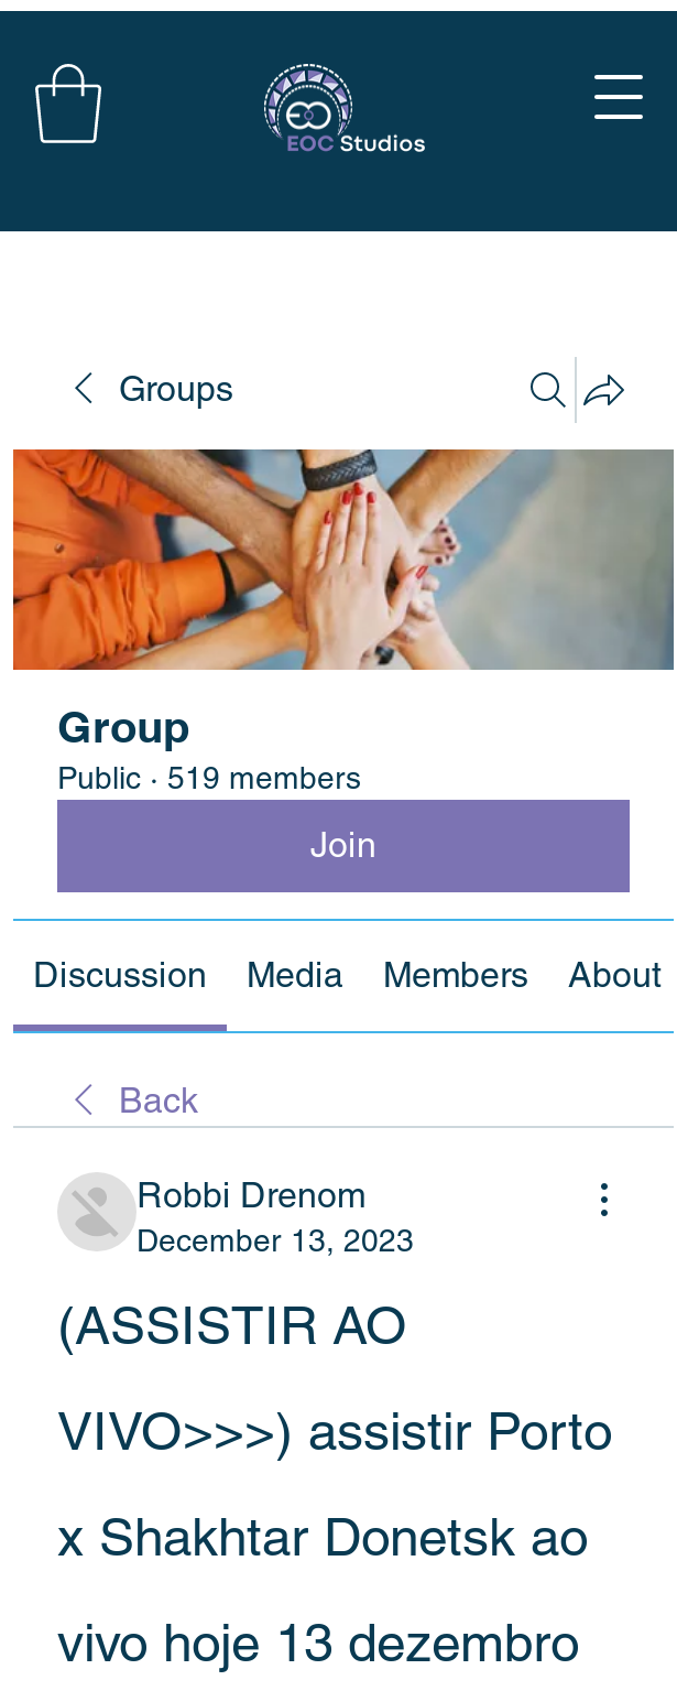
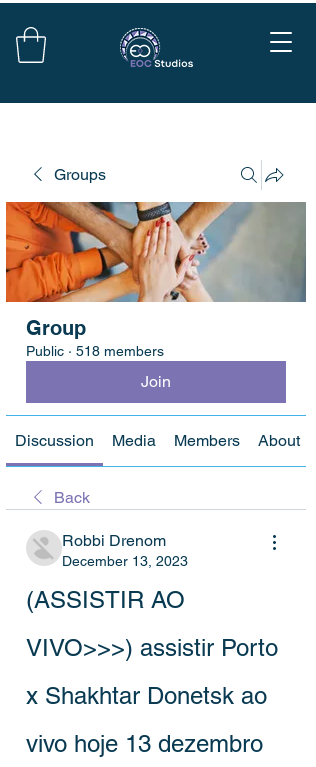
- Public · 519 members
+ Public · 518 members
